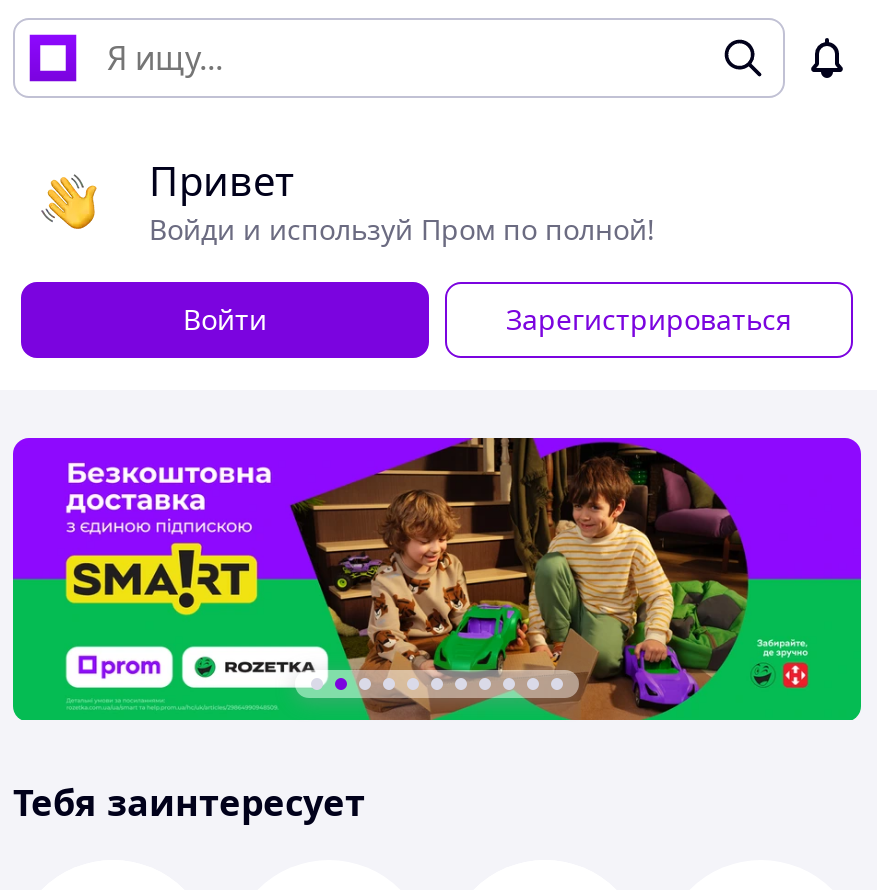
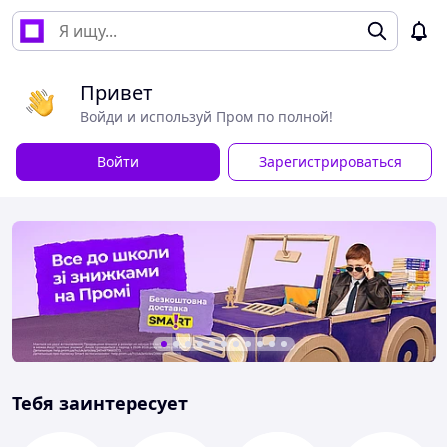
- [image]
+ [image]
